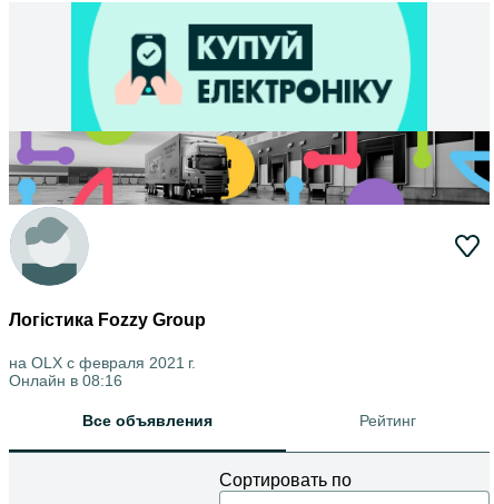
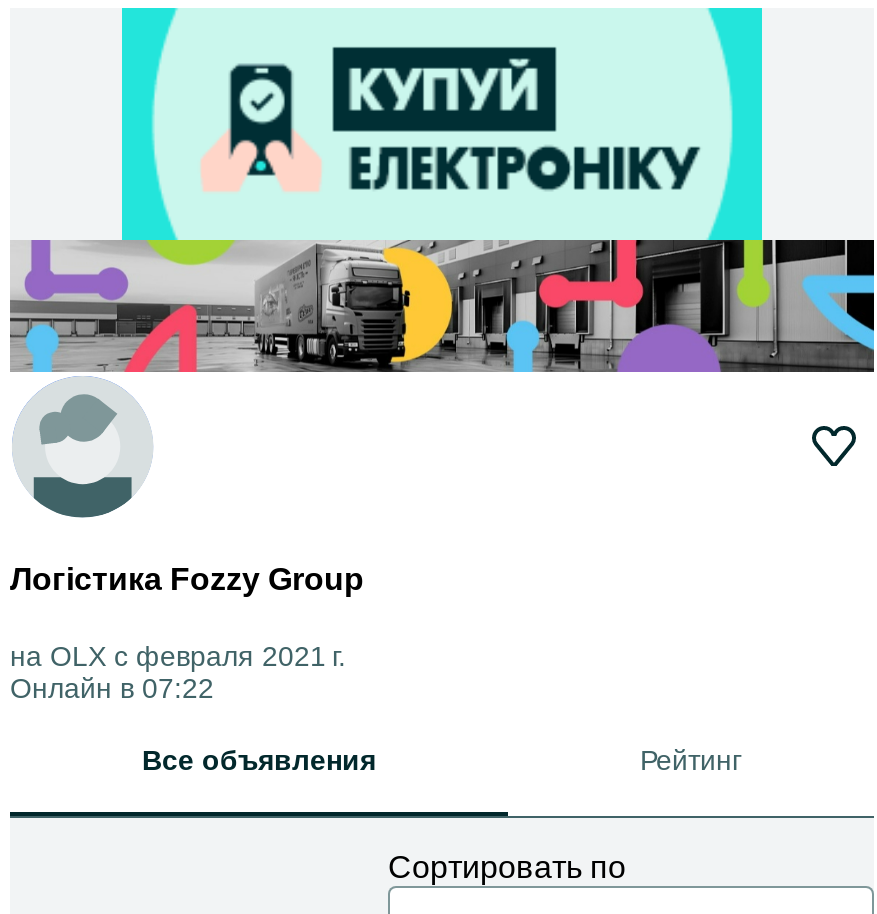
- Онлайн в 08:16
+ Онлайн в 07:22
